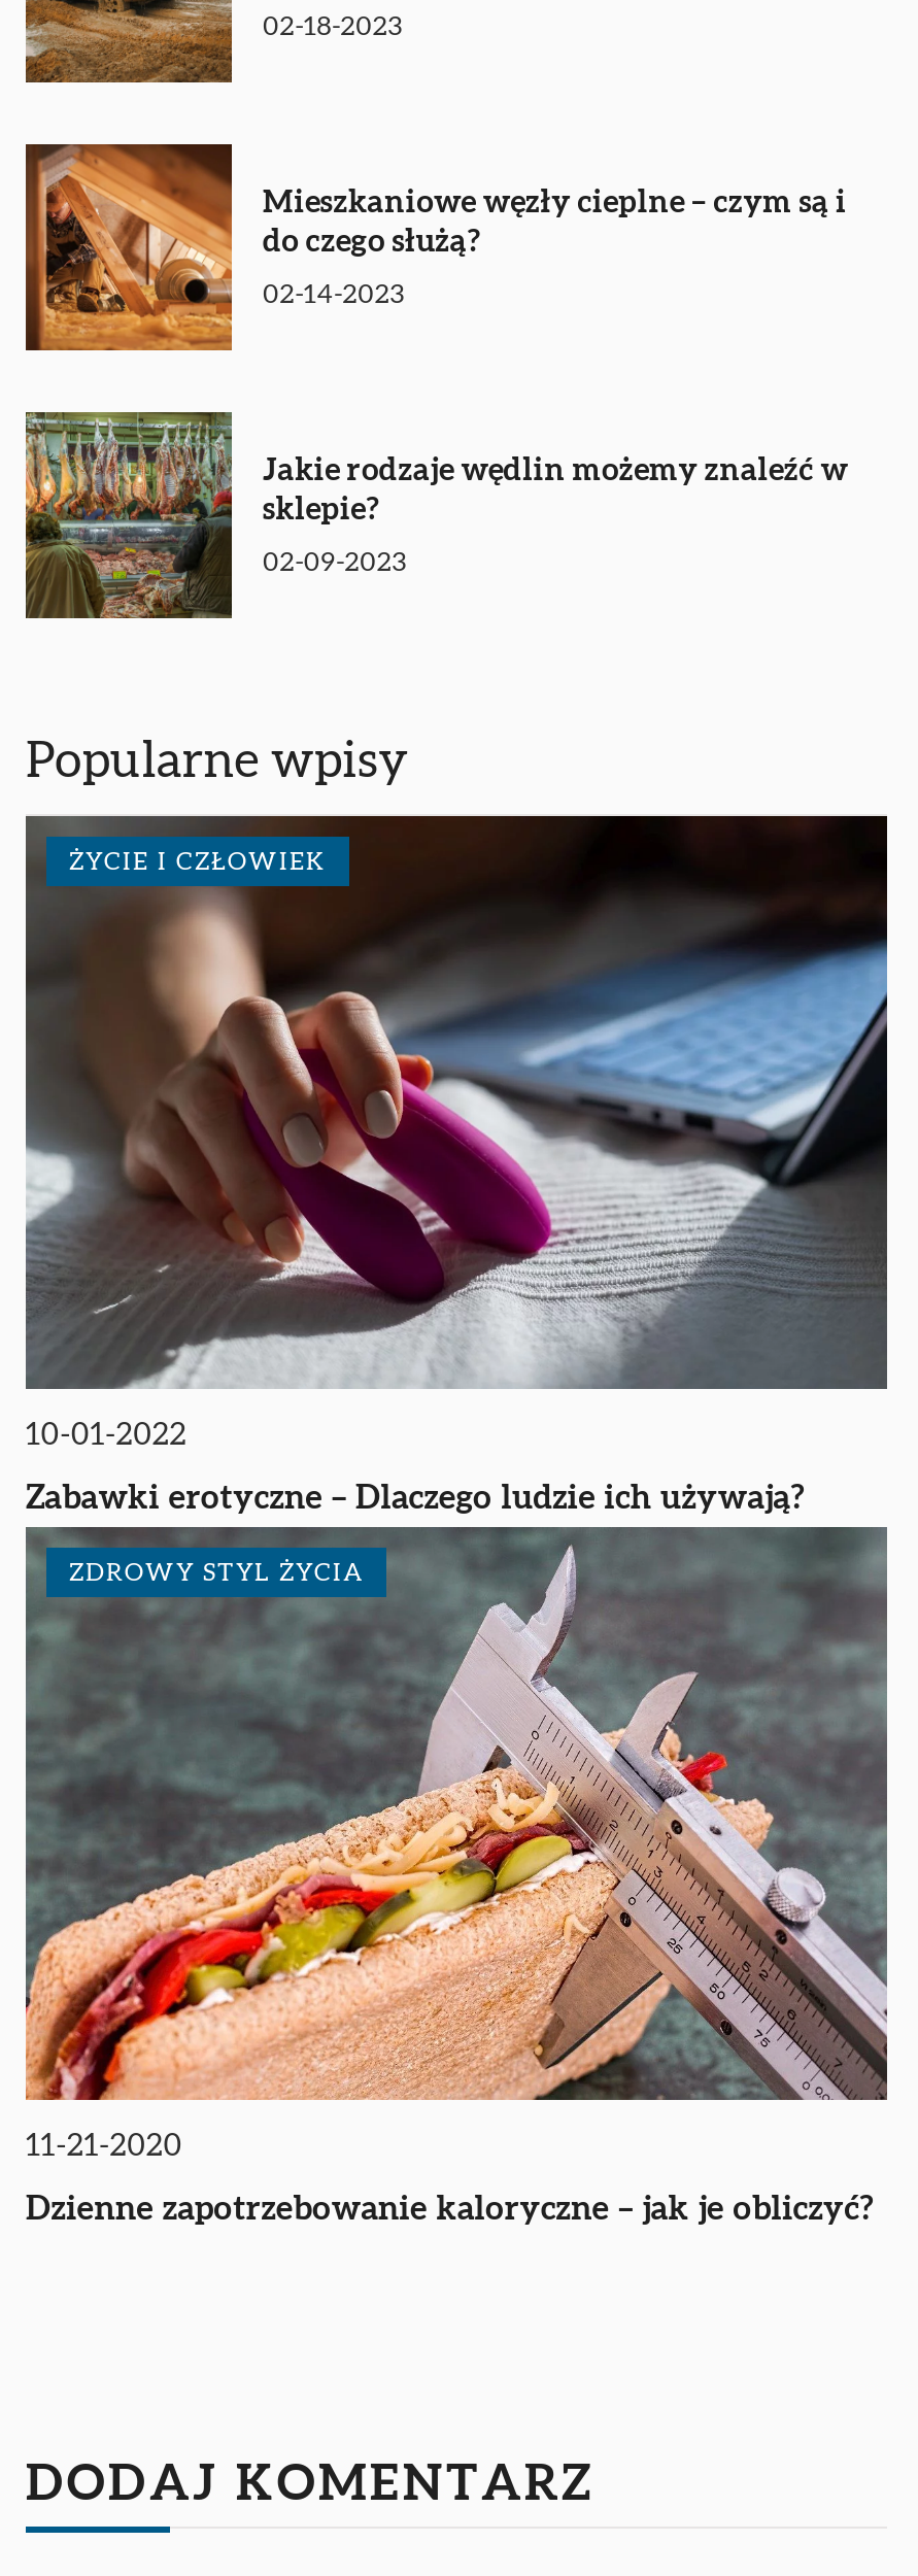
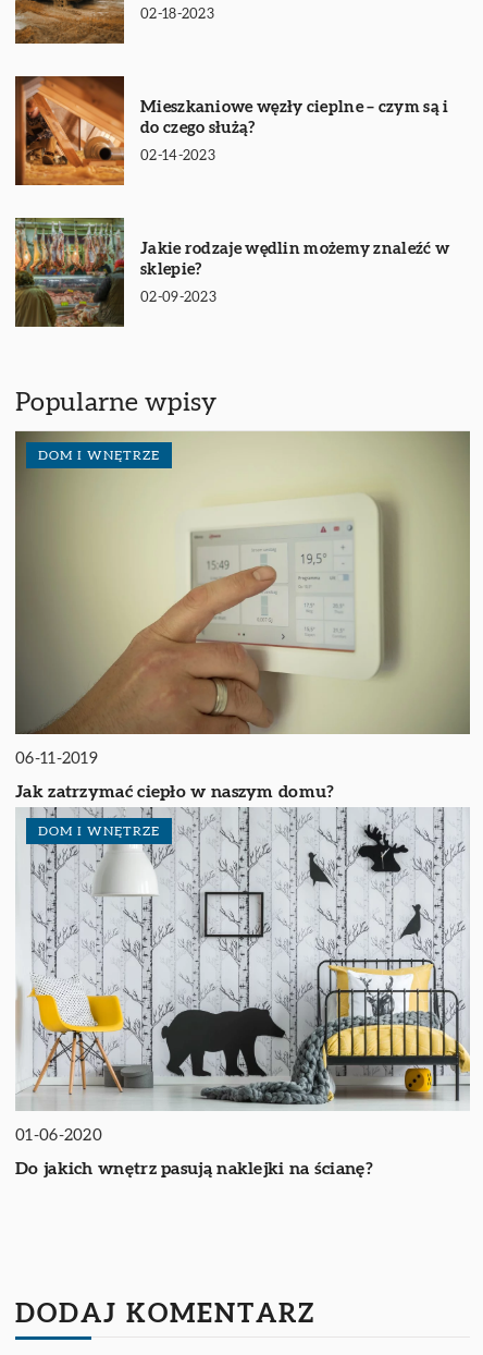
- [image]
- ŻYCIE I CZŁOWIEK
+ [image]
+ DOM I WNĘTRZE

- 10-01-2022
+ 06-11-2019

- Zabawki erotyczne – Dlaczego ludzie ich używają?
+ Jak zatrzymać ciepło w naszym domu?

- [image]
- ZDROWY STYL ŻYCIA
+ [image]
+ DOM I WNĘTRZE

- 11-21-2020
+ 01-06-2020

- Dzienne zapotrzebowanie kaloryczne – jak je obliczyć?
+ Do jakich wnętrz pasują naklejki na ścianę?
